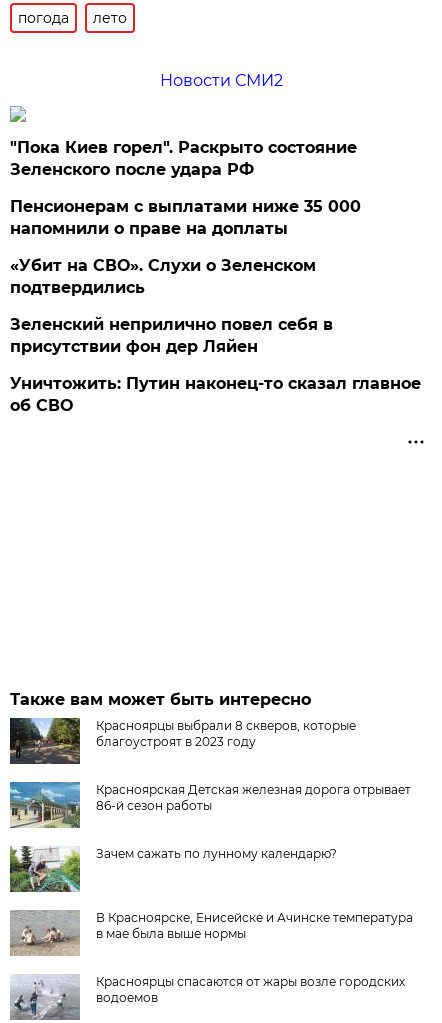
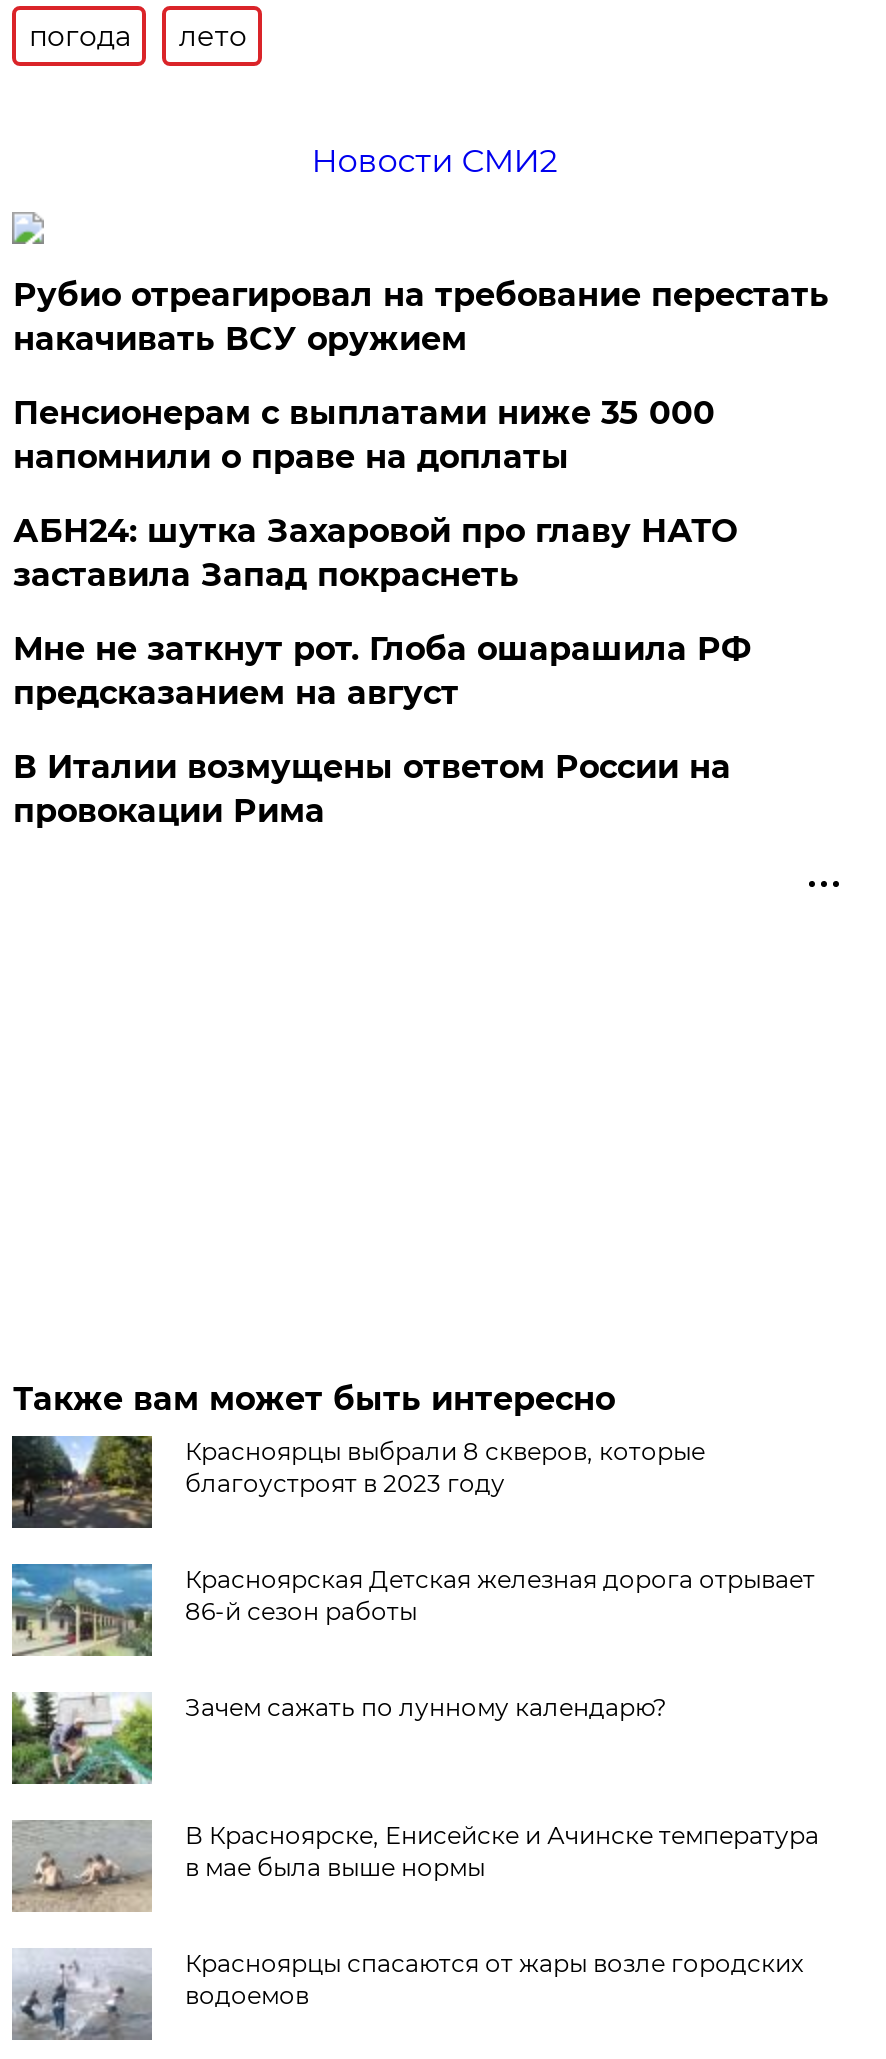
- "Пока Киев горел". Раскрыто состояние
- Зеленского после удара РФ
+ Рубио отреагировал на требование перестать
+ накачивать ВСУ оружием

- «Убит на СВО». Слухи о Зеленском
- подтвердились
+ АБН24: шутка Захаровой про главу НАТО
+ заставила Запад покраснеть

- Зеленский неприлично повел cебя в
- присутствии фон дер Ляйен
+ Мне не заткнут рот. Глоба ошарашила РФ
+ предсказанием на август

- Уничтожить: Путин наконец-то сказал главное
- об СВО
+ В Италии возмущены ответом России на
+ провокации Рима
